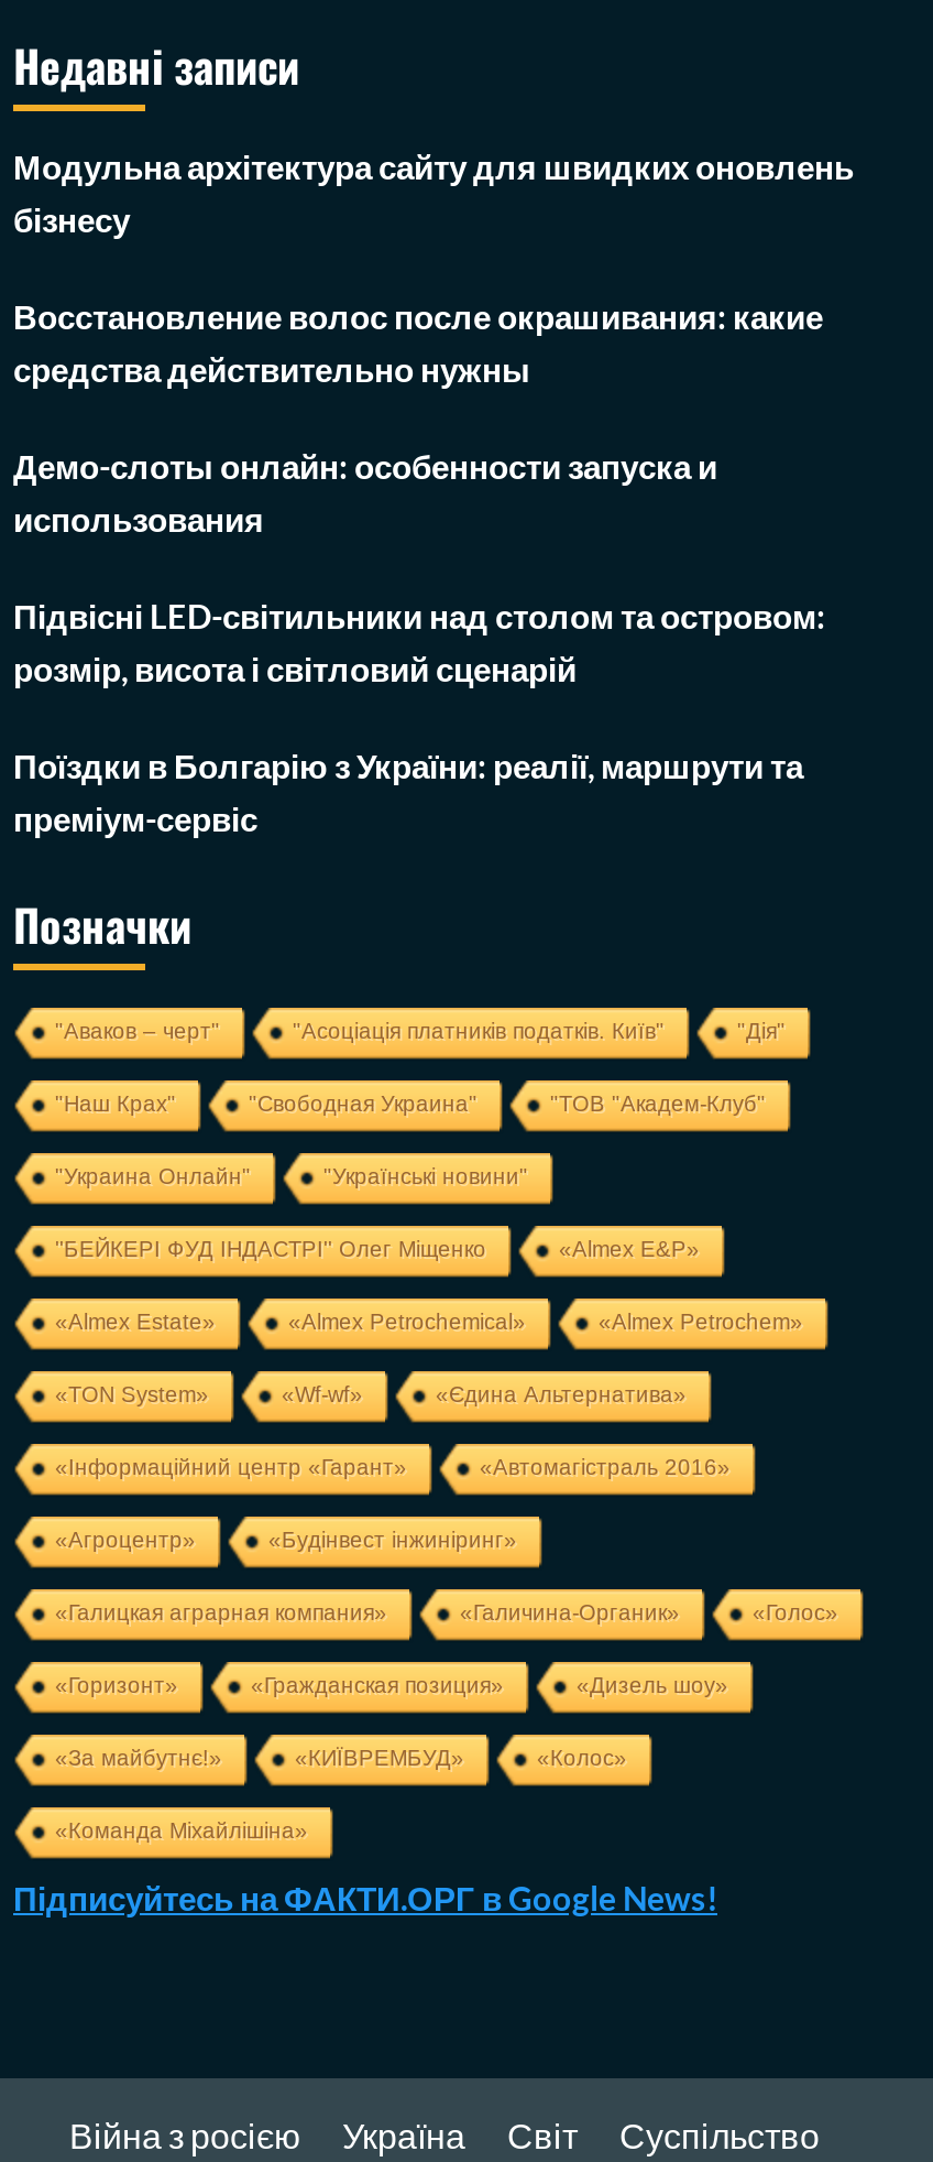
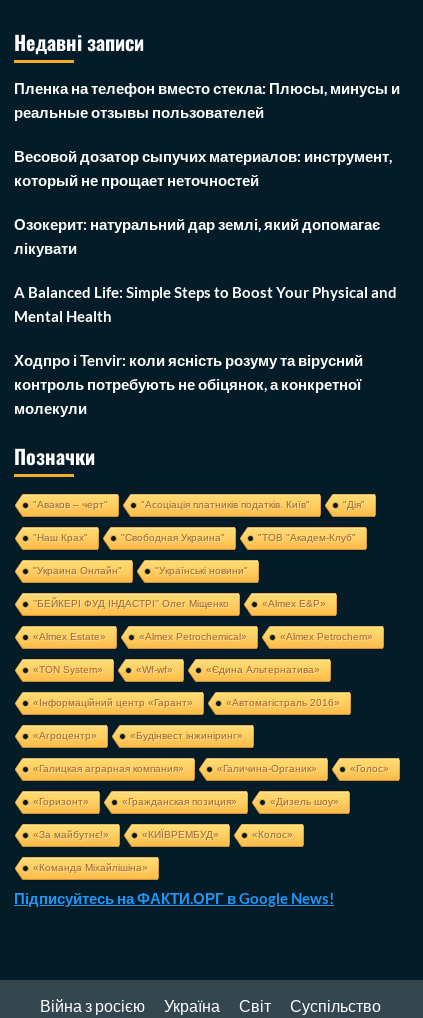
- Модульна архітектура сайту для швидких оновлень
- бізнесу
+ Пленка на телефон вместо стекла: Плюсы, минусы и
+ реальные отзывы пользователей

- Восстановление волос после окрашивания: какие
- средства действительно нужны
+ Весовой дозатор сыпучих материалов: инструмент,
+ который не прощает неточностей

- Демо-слоты онлайн: особенности запуска и
- использования
+ Озокерит: натуральний дар землі, який допомагає
+ лікувати

- Підвісні LED-світильники над столом та островом:
- розмір, висота і світловий сценарій
+ A Balanced Life: Simple Steps to Boost Your Physical and
+ Mental Health

- Поїздки в Болгарію з України: реалії, маршрути та
- преміум-сервіс
+ Ходпро і Tenvir: коли ясність розуму та вірусний
+ контроль потребують не обіцянок, а конкретної
+ молекули
